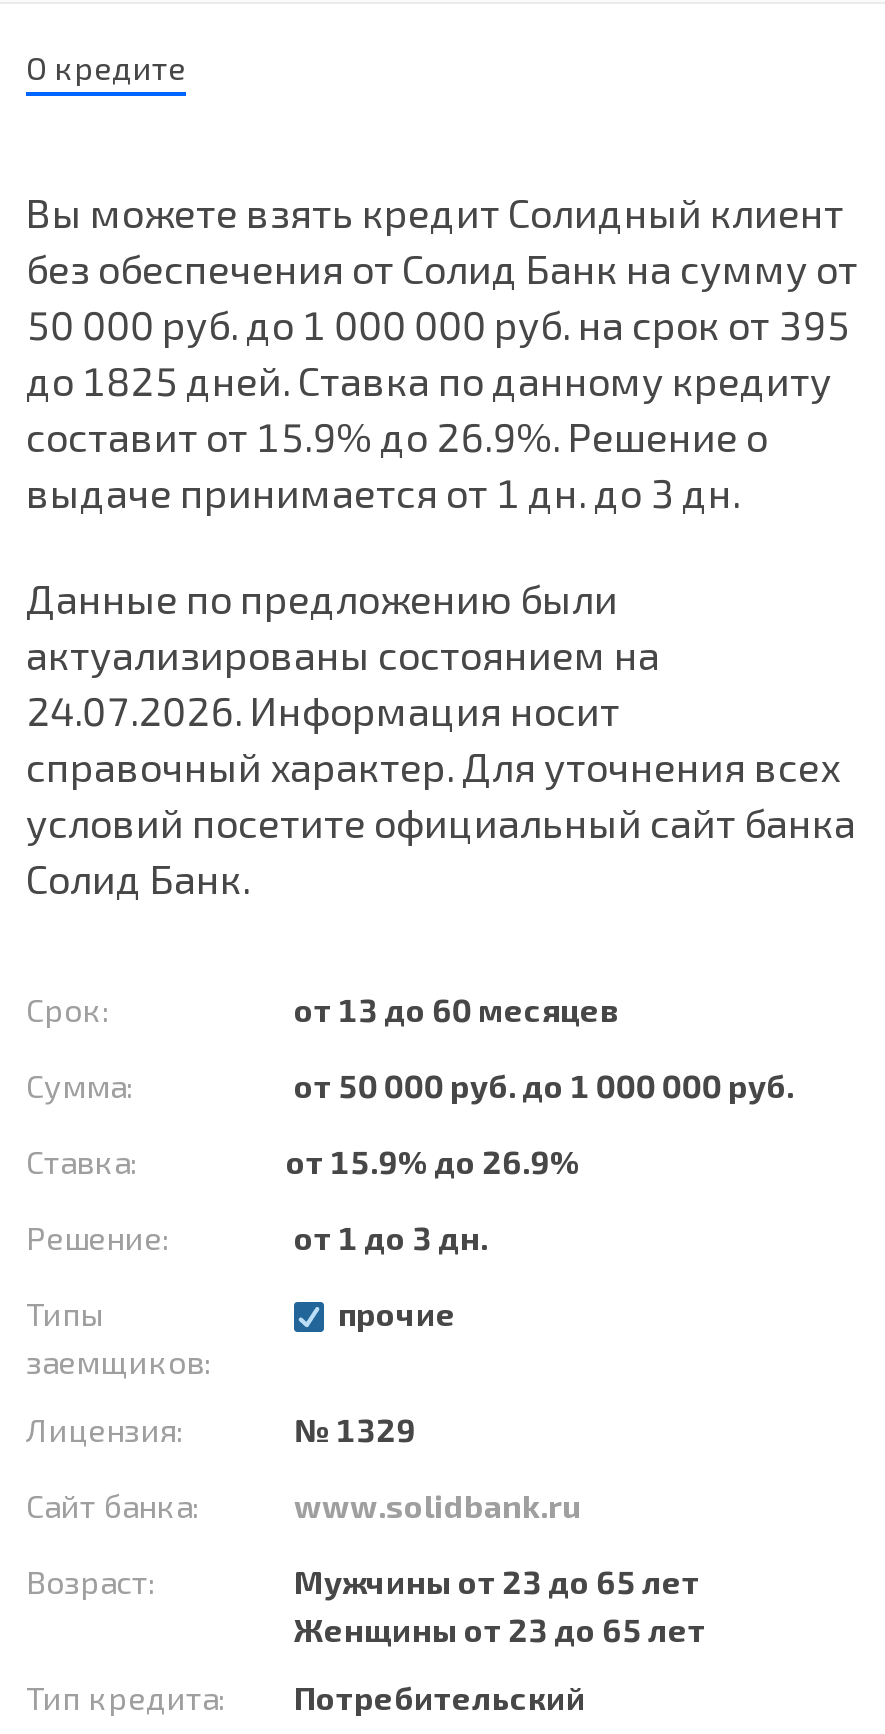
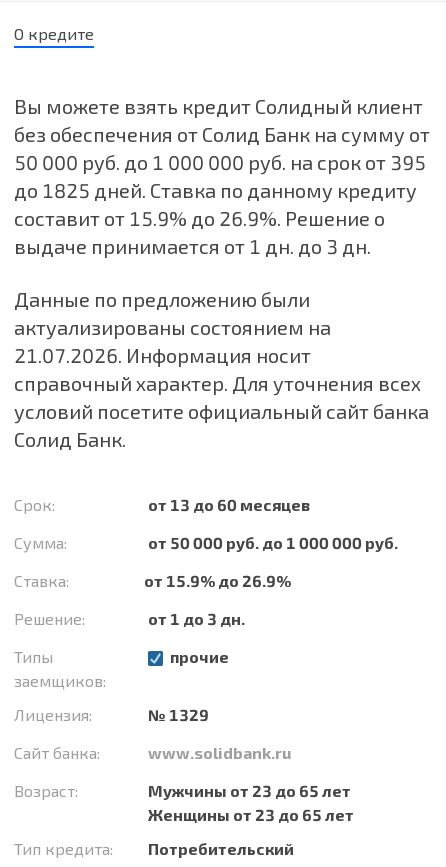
- 24.07.2026. Информация носит
+ 21.07.2026. Информация носит
